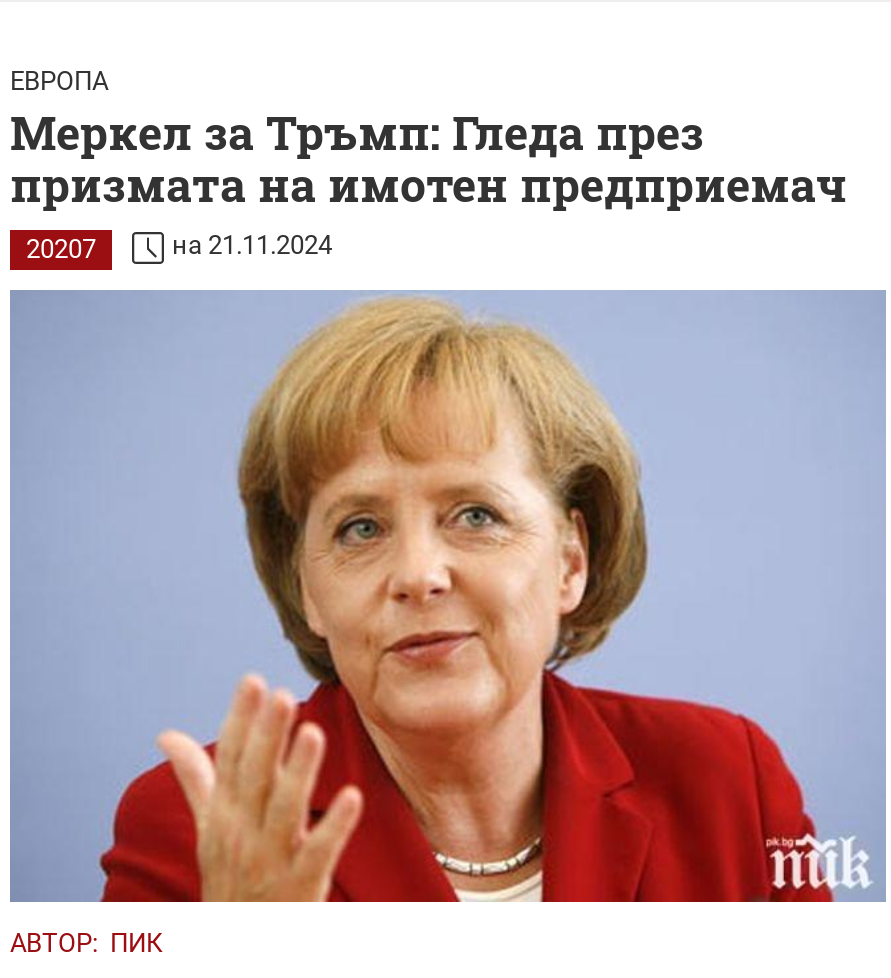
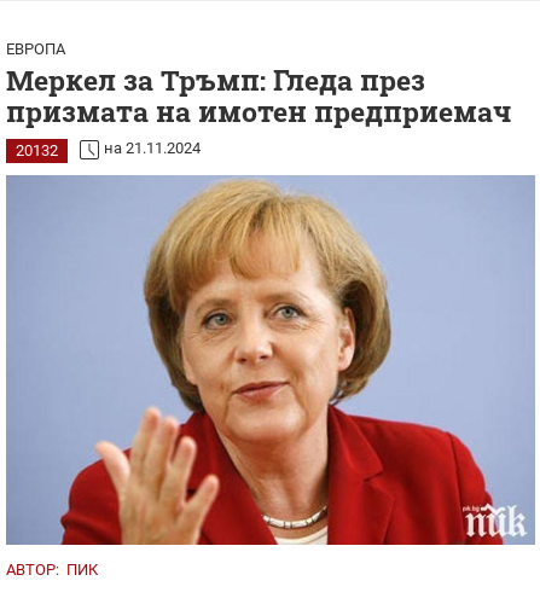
- 20207
+ 20132
